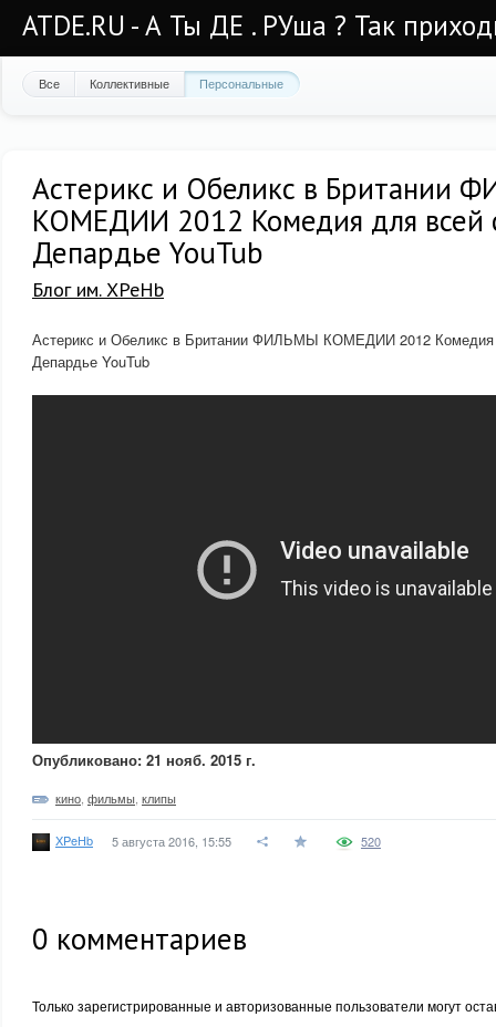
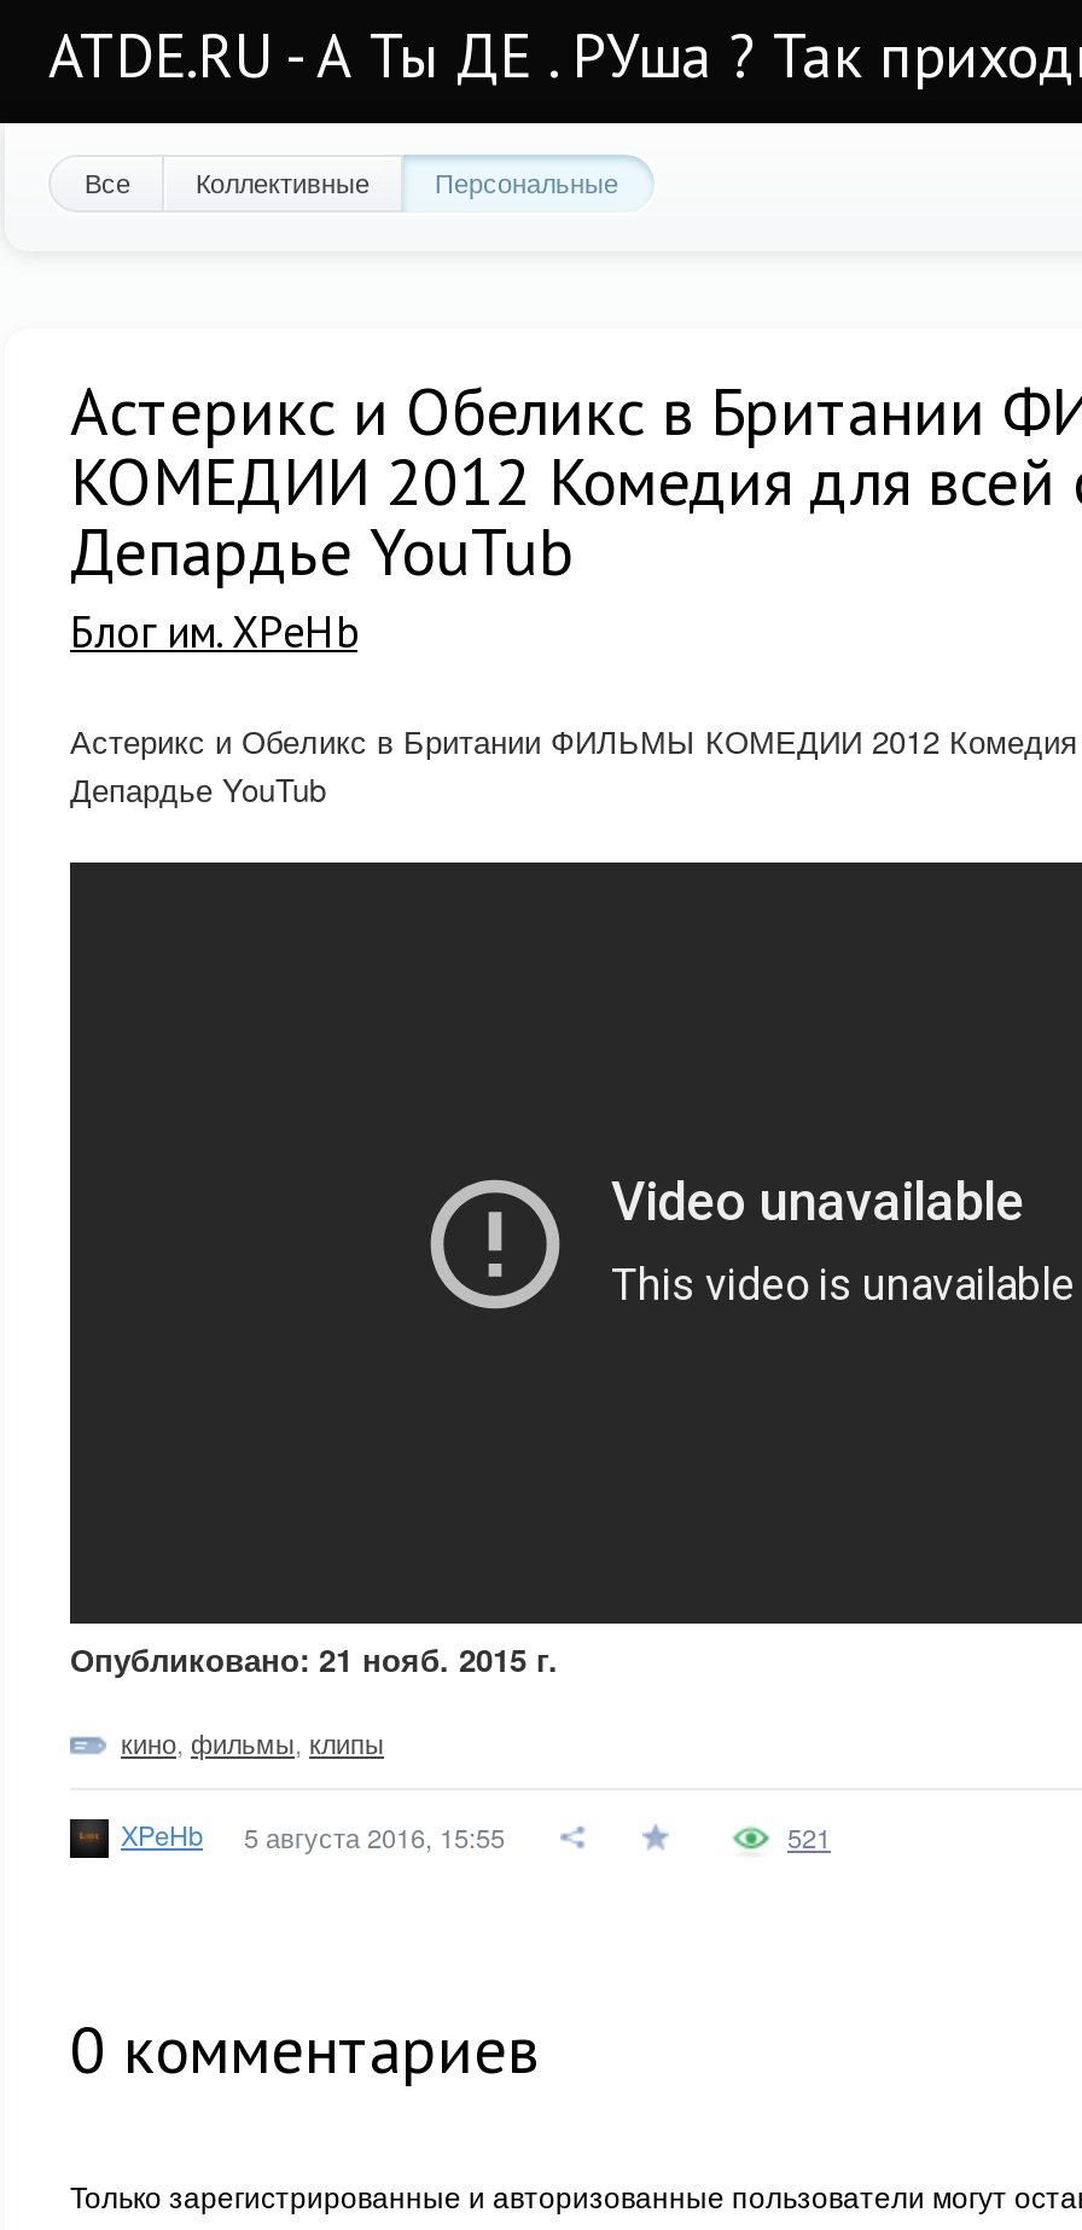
- 520
+ 521
